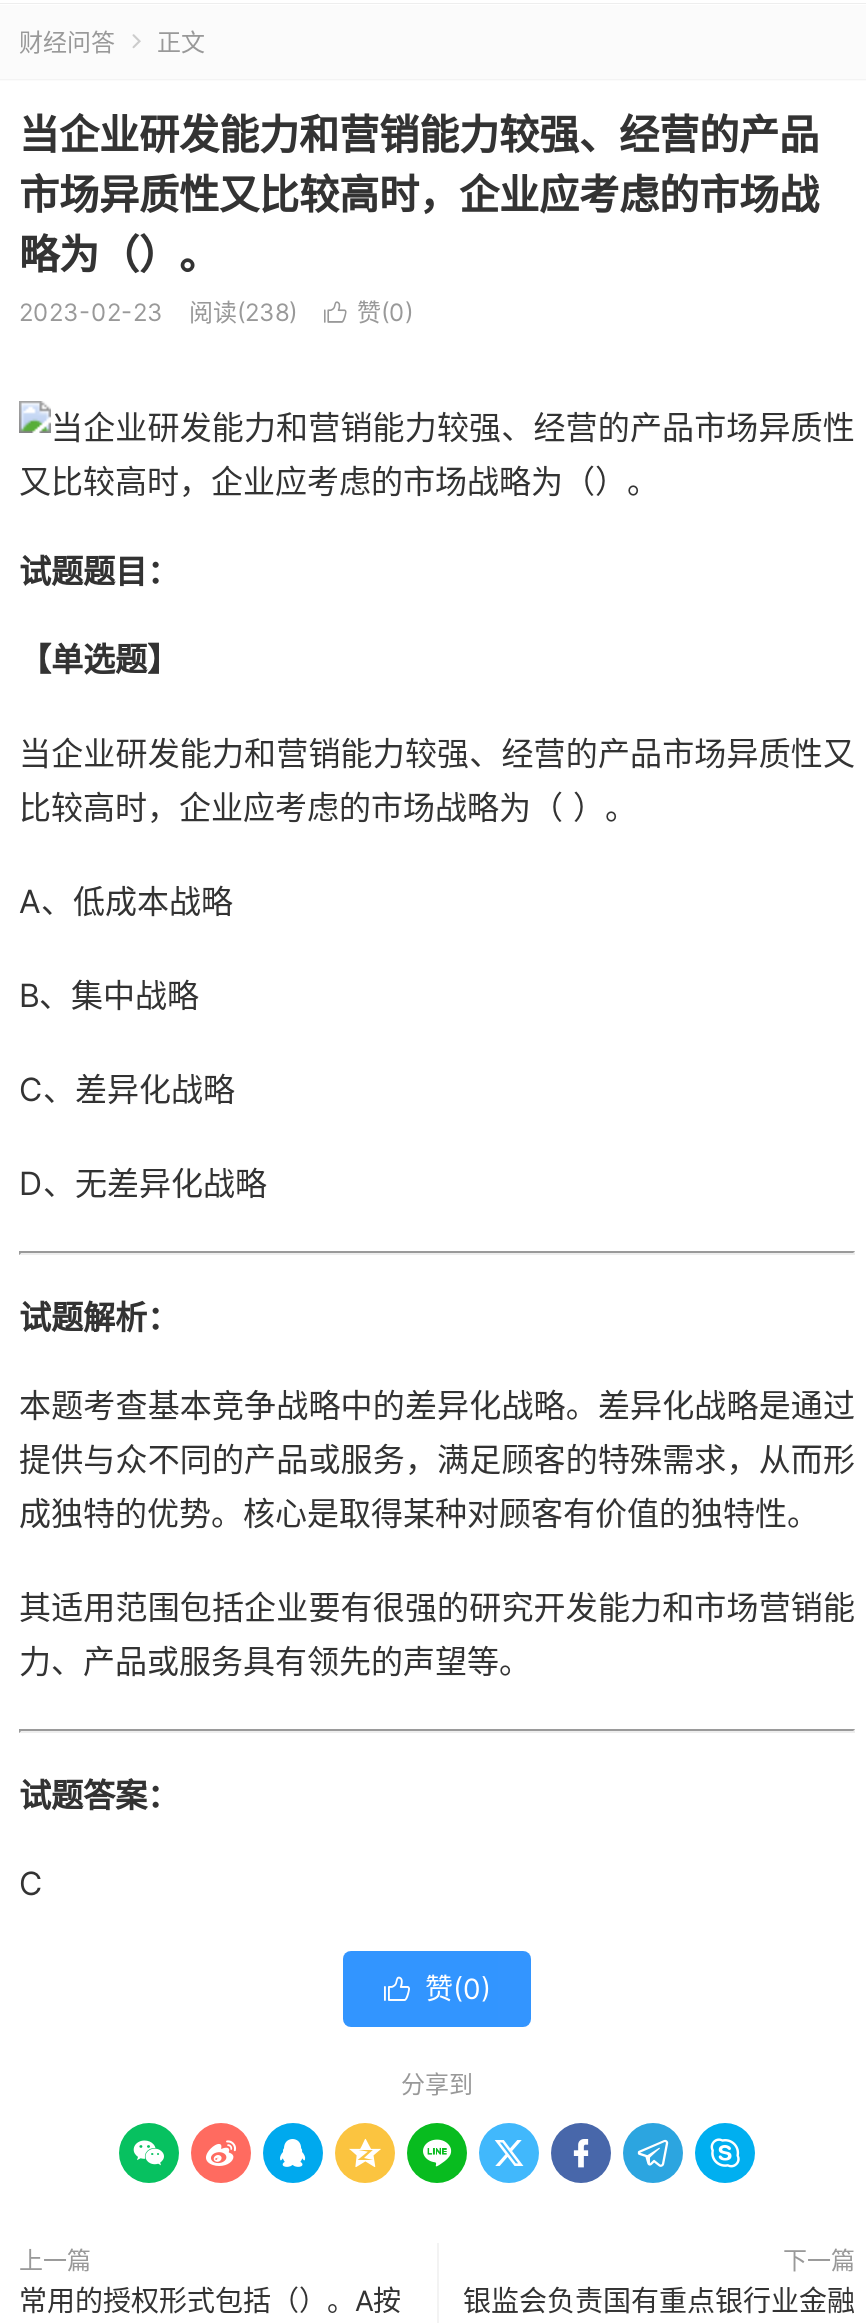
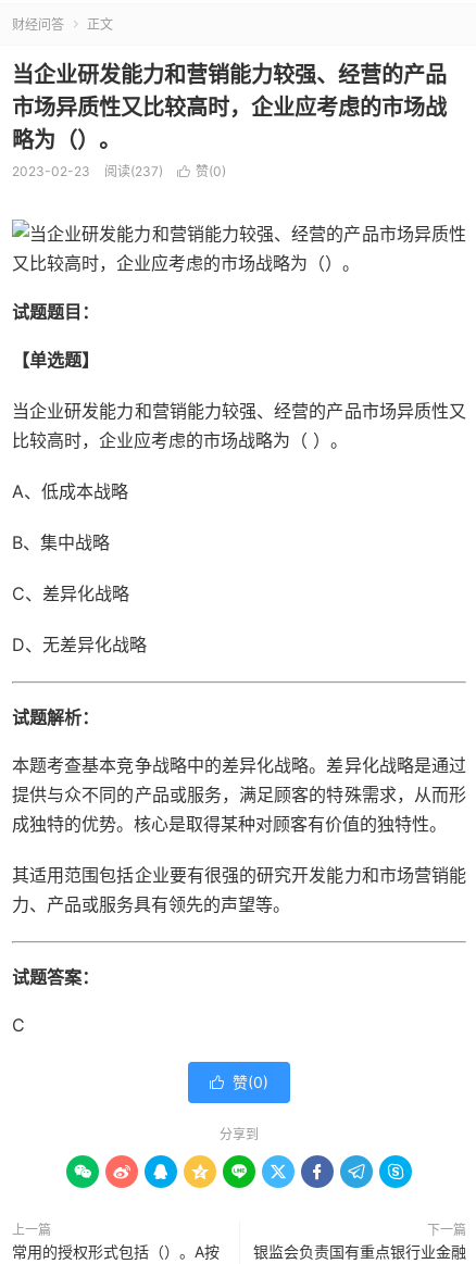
- 阅读(238)
+ 阅读(237)
